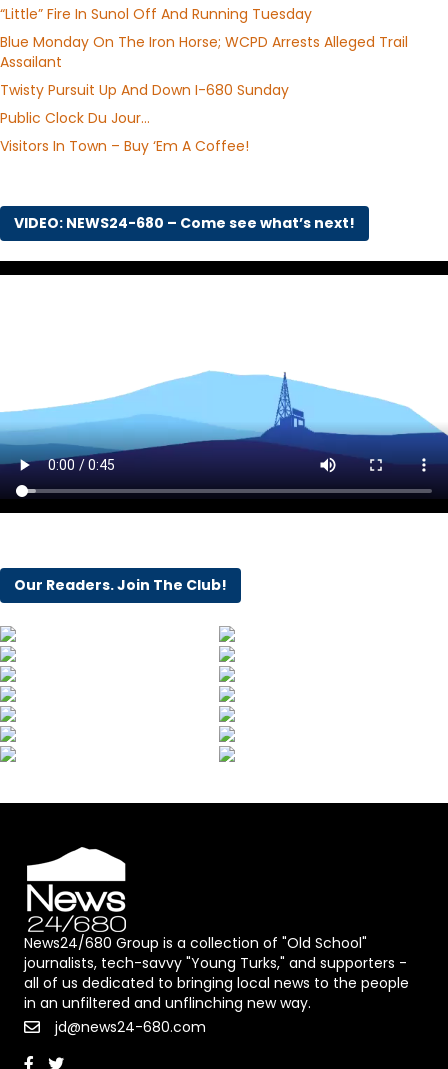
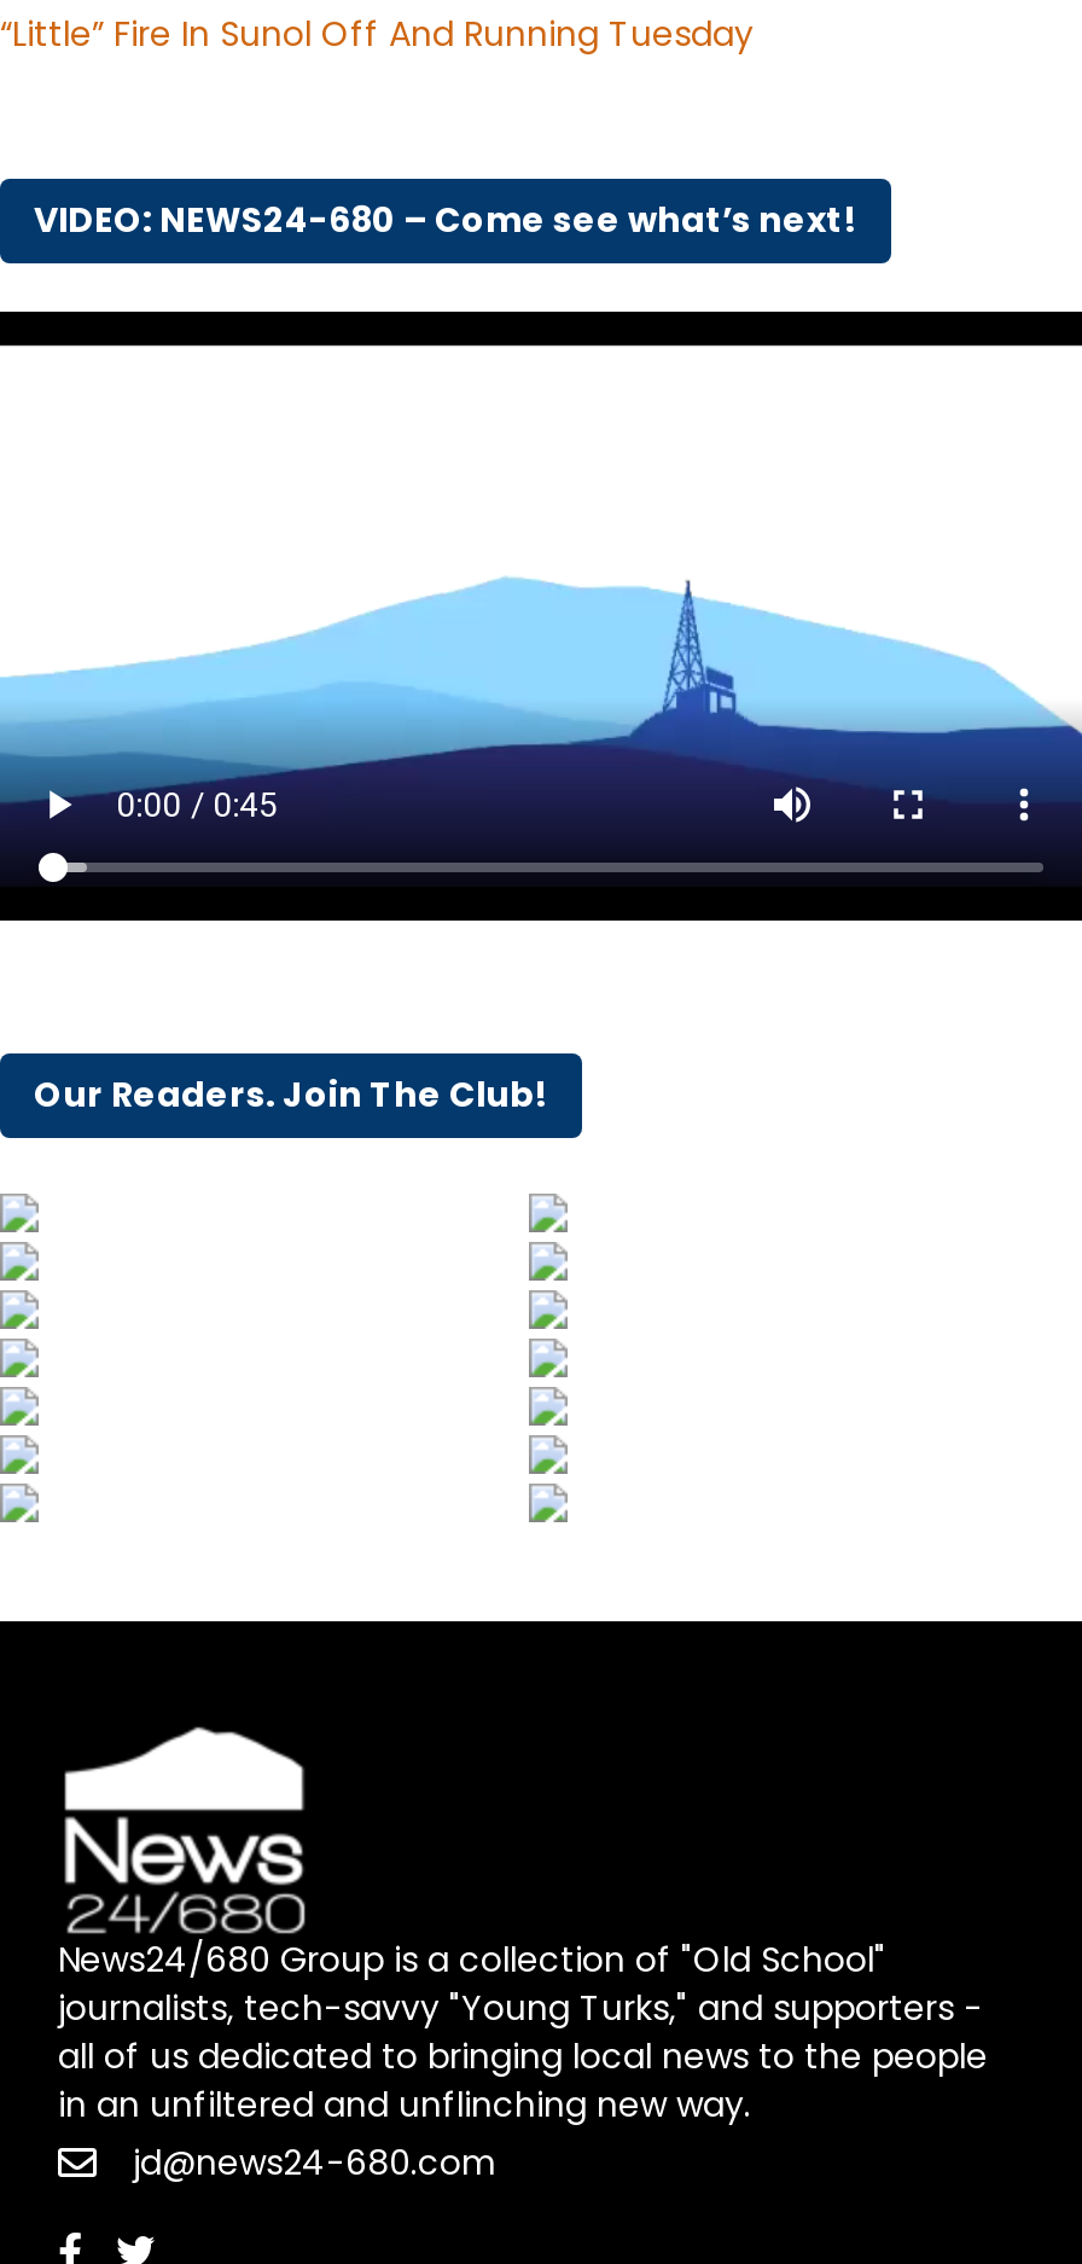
- Blue Monday On The Iron Horse; WCPD Arrests Alleged Trail
- Assailant
- Twisty Pursuit Up And Down I-680 Sunday
- Public Clock Du Jour…
- Visitors In Town – Buy ‘Em A Coffee!
